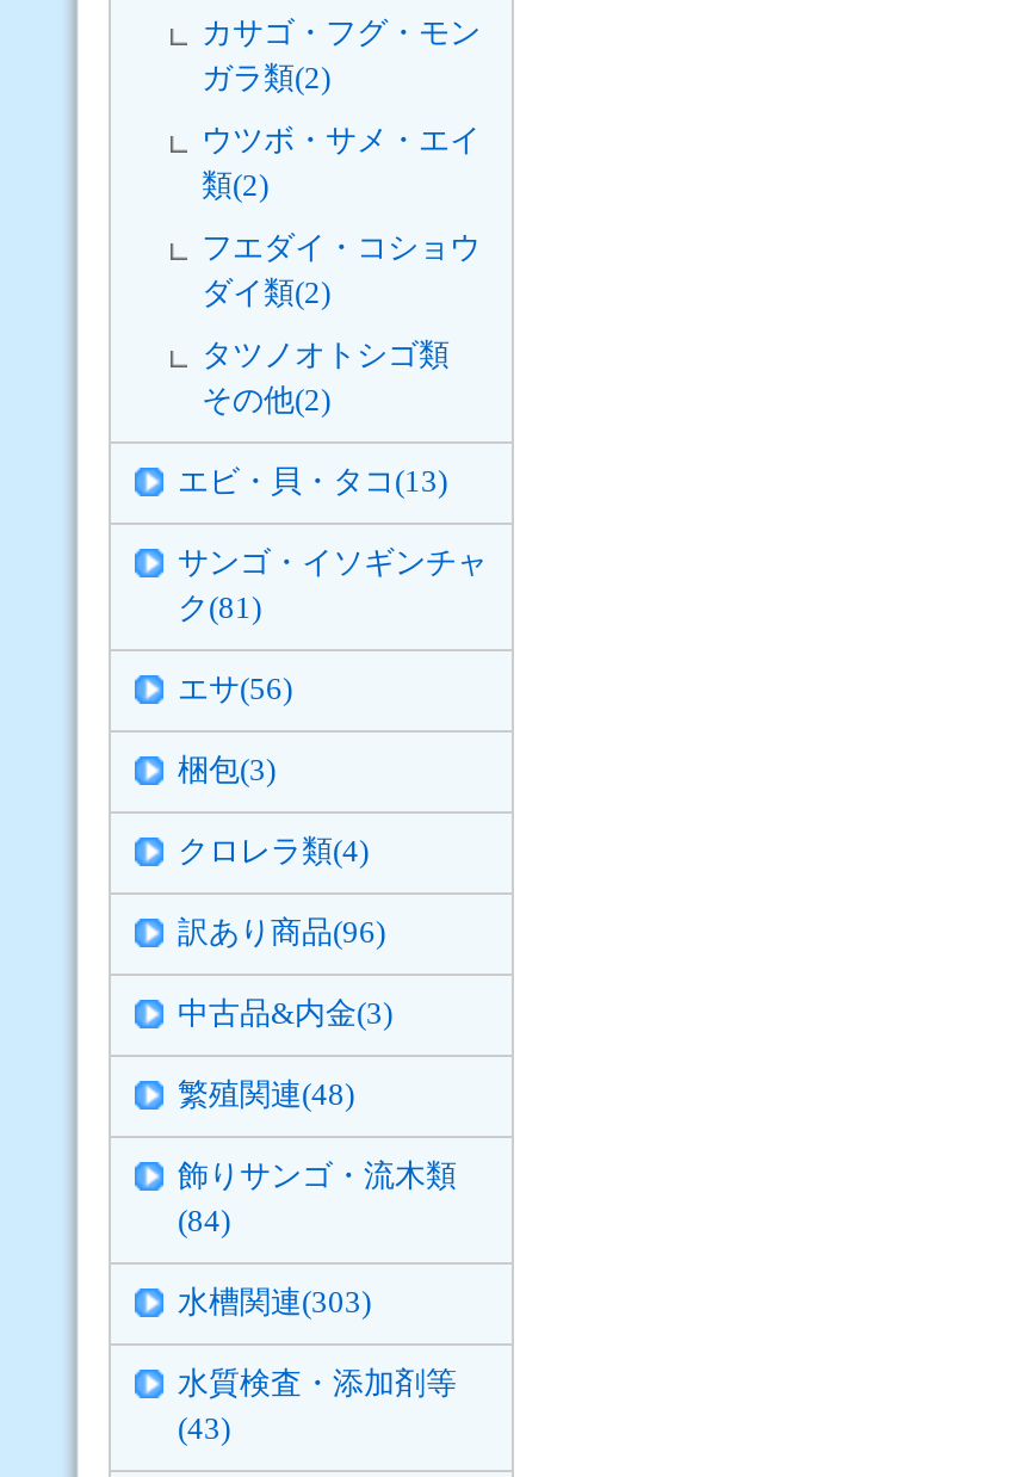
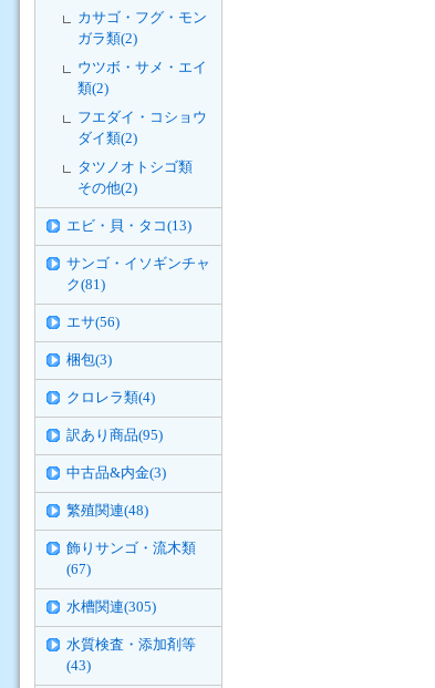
- 訳あり商品(96)
+ 訳あり商品(95)

- (84)
+ (67)

- 水槽関連(303)
+ 水槽関連(305)
